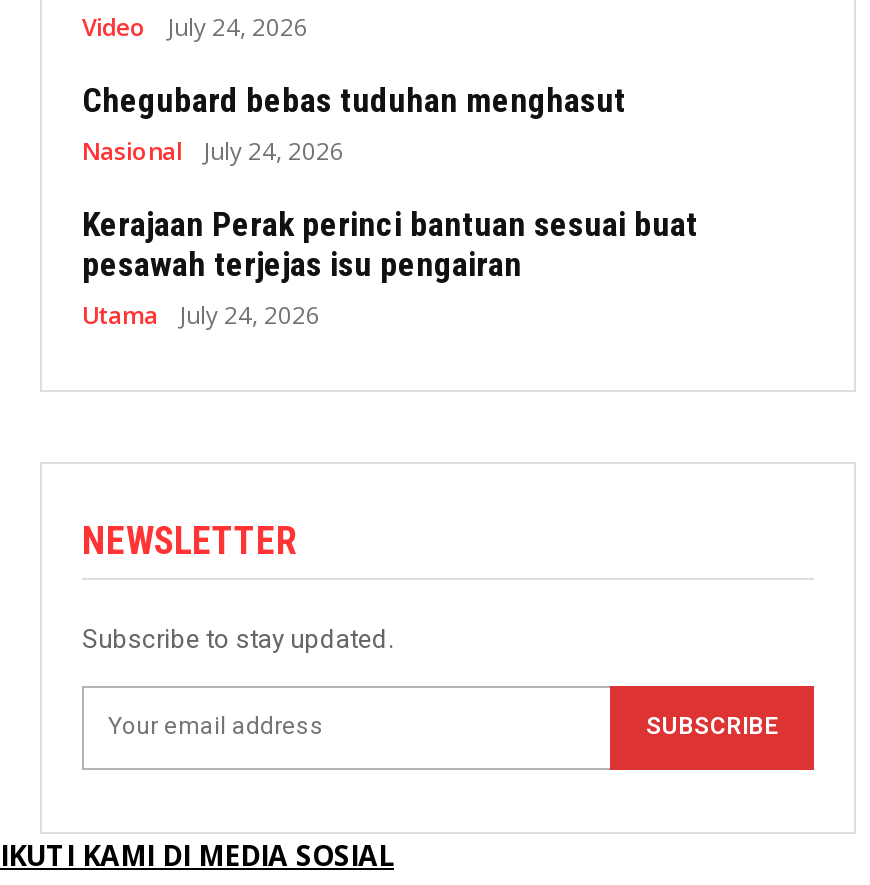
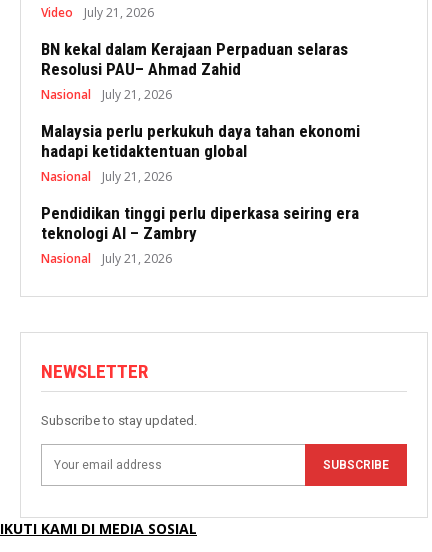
- Video July 24, 2026
+ Video July 21, 2026

- Chegubard bebas tuduhan menghasut
+ BN kekal dalam Kerajaan Perpaduan selaras
+ Resolusi PAU– Ahmad Zahid

- July 24, 2026
- Kerajaan Perak perinci bantuan sesuai buat
- pesawah terjejas isu pengairan
- Utama
- July 24, 2026
+ July 21, 2026
+ Malaysia perlu perkukuh daya tahan ekonomi
+ hadapi ketidaktentuan global
+ Nasional
+ July 21, 2026
+ Pendidikan tinggi perlu diperkasa seiring era
+ teknologi AI – Zambry
+ Nasional
+ July 21, 2026
